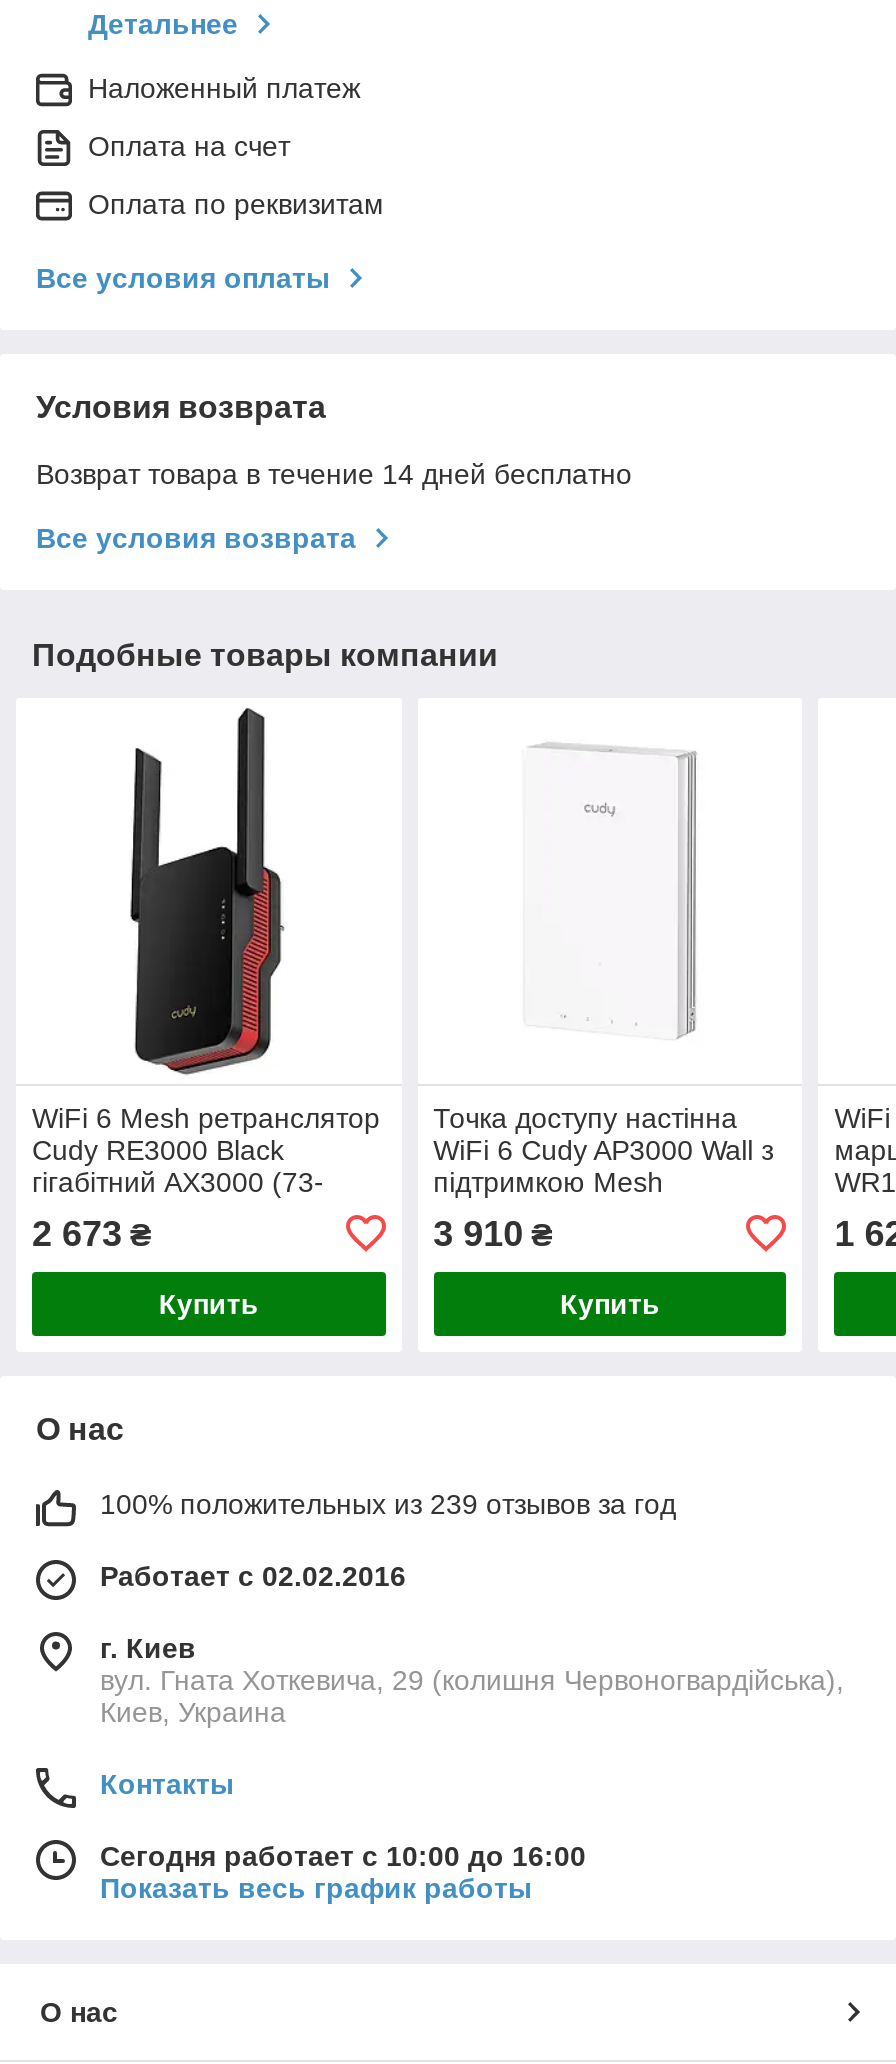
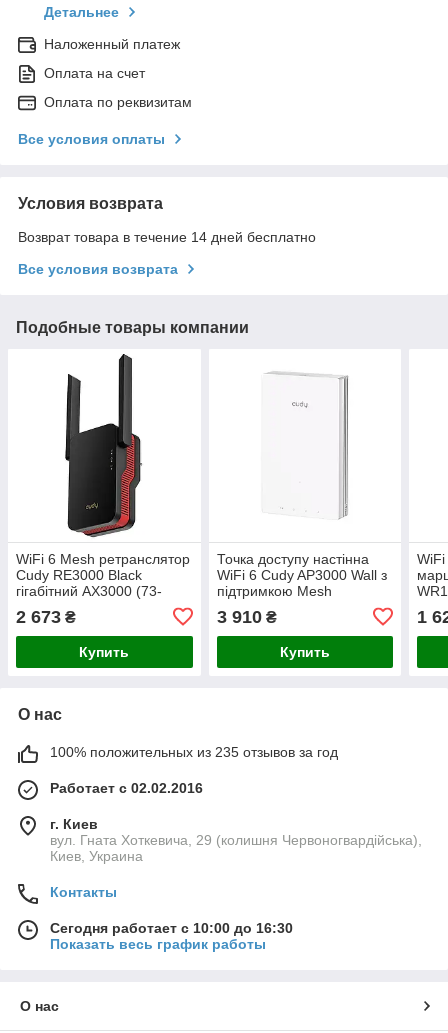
- 100% положительных из 239 отзывов за год
+ 100% положительных из 235 отзывов за год

- Сегодня работает с 10:00 до 16:00
+ Сегодня работает с 10:00 до 16:30
